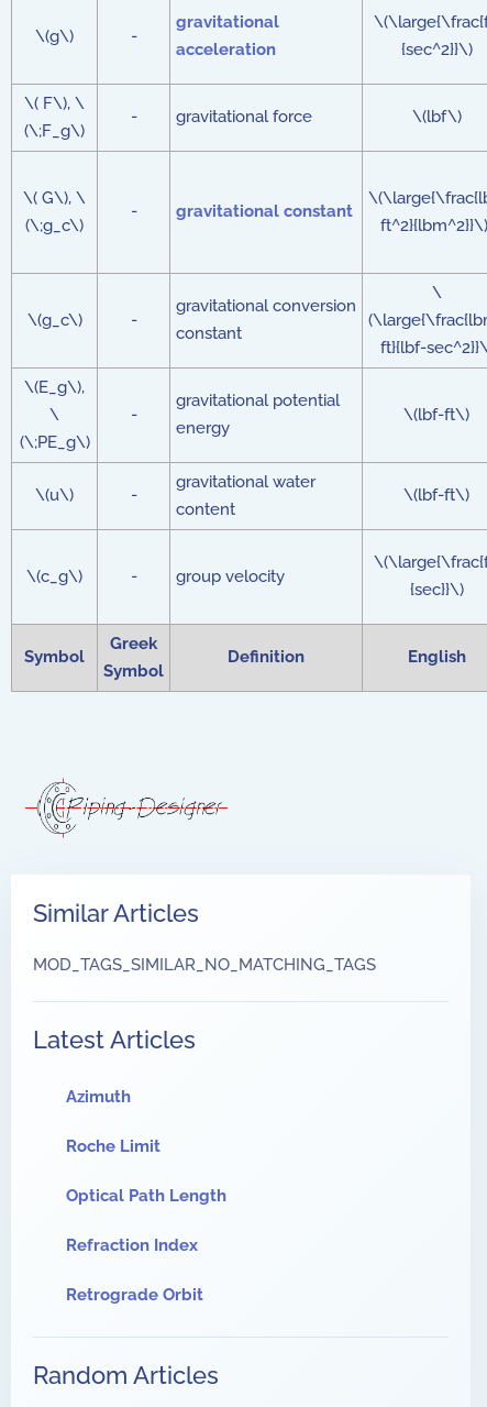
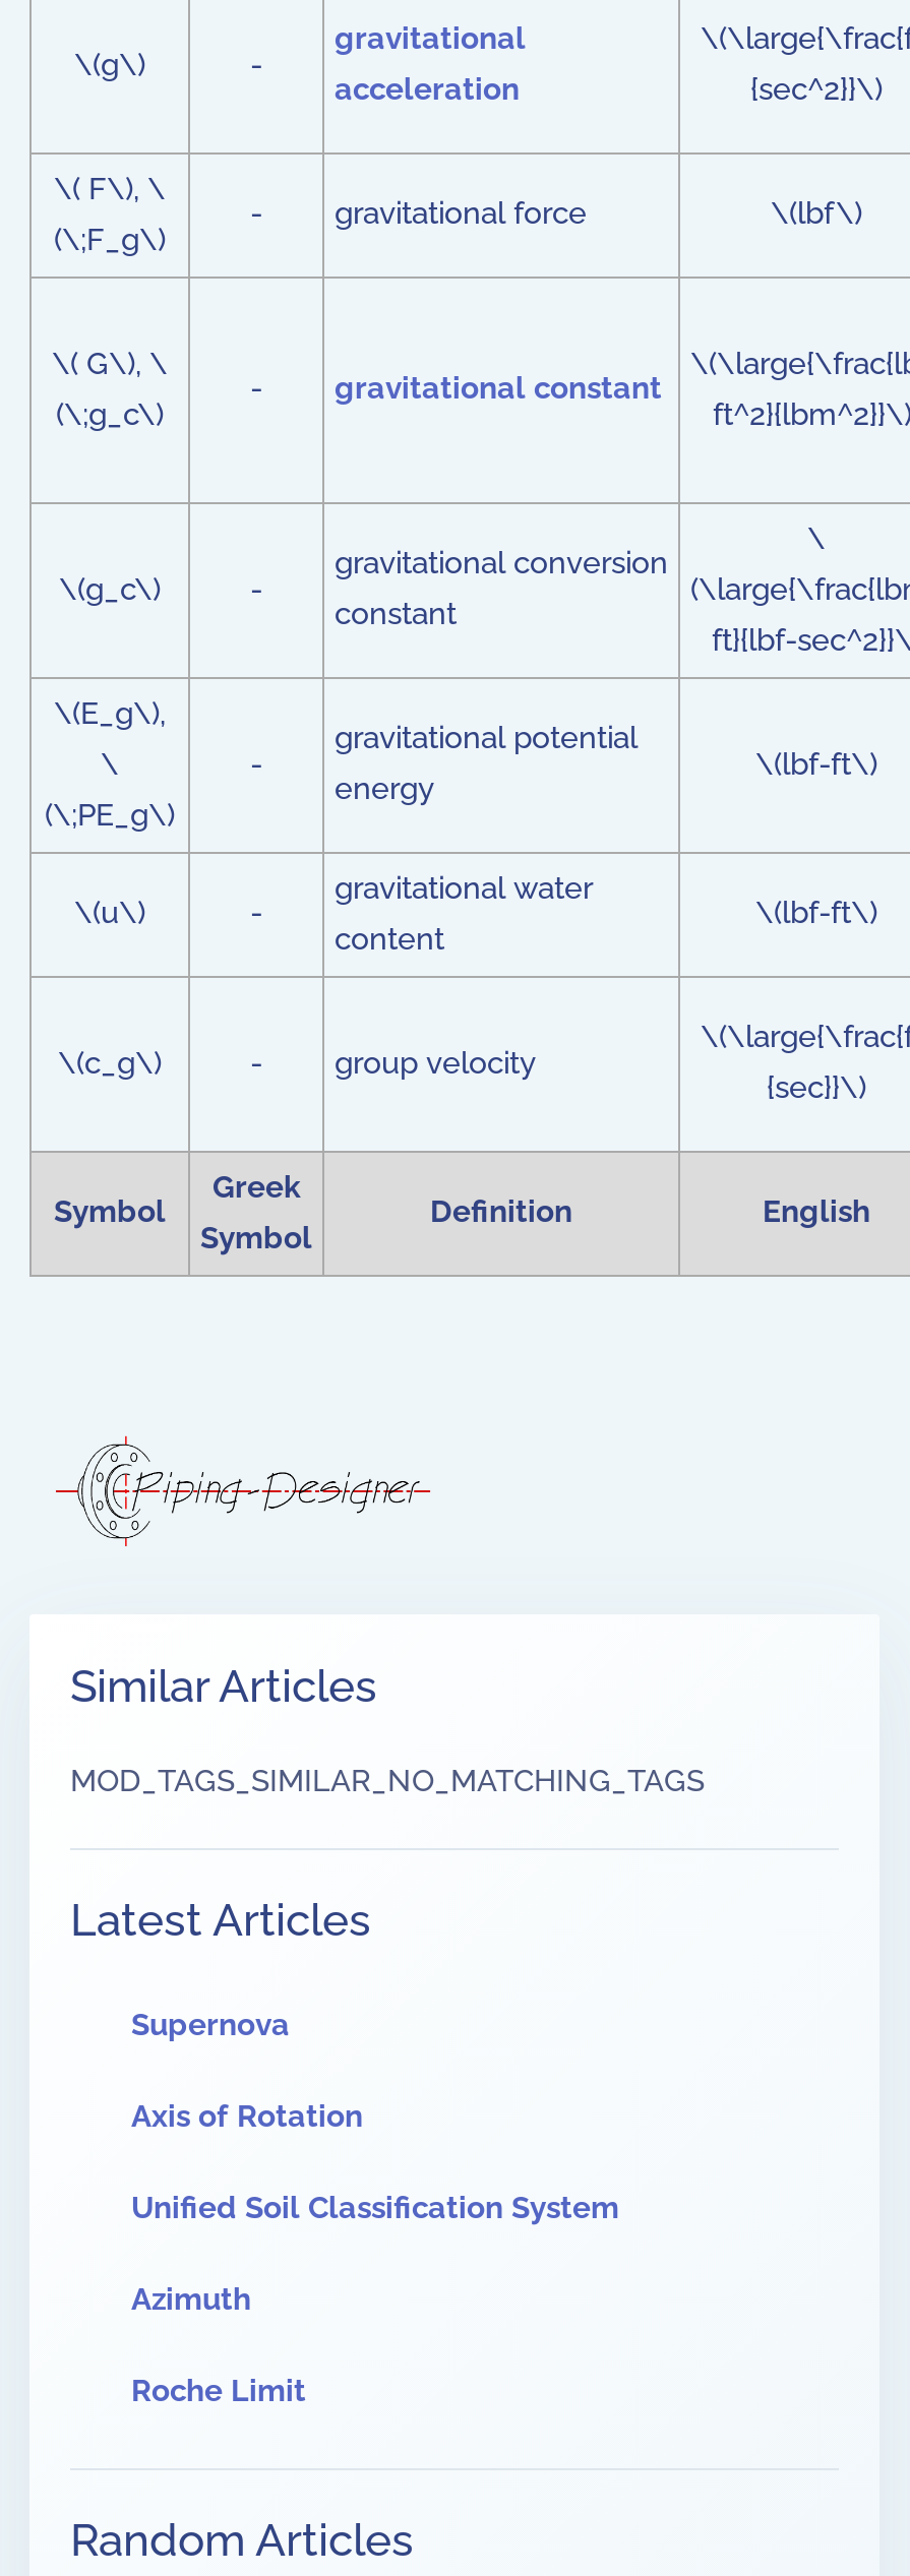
+ Supernova
+ Axis of Rotation
+ Unified Soil Classification System

moved down: Azimuth | Roche Limit

- Optical Path Length
- Refraction Index
- Retrograde Orbit
